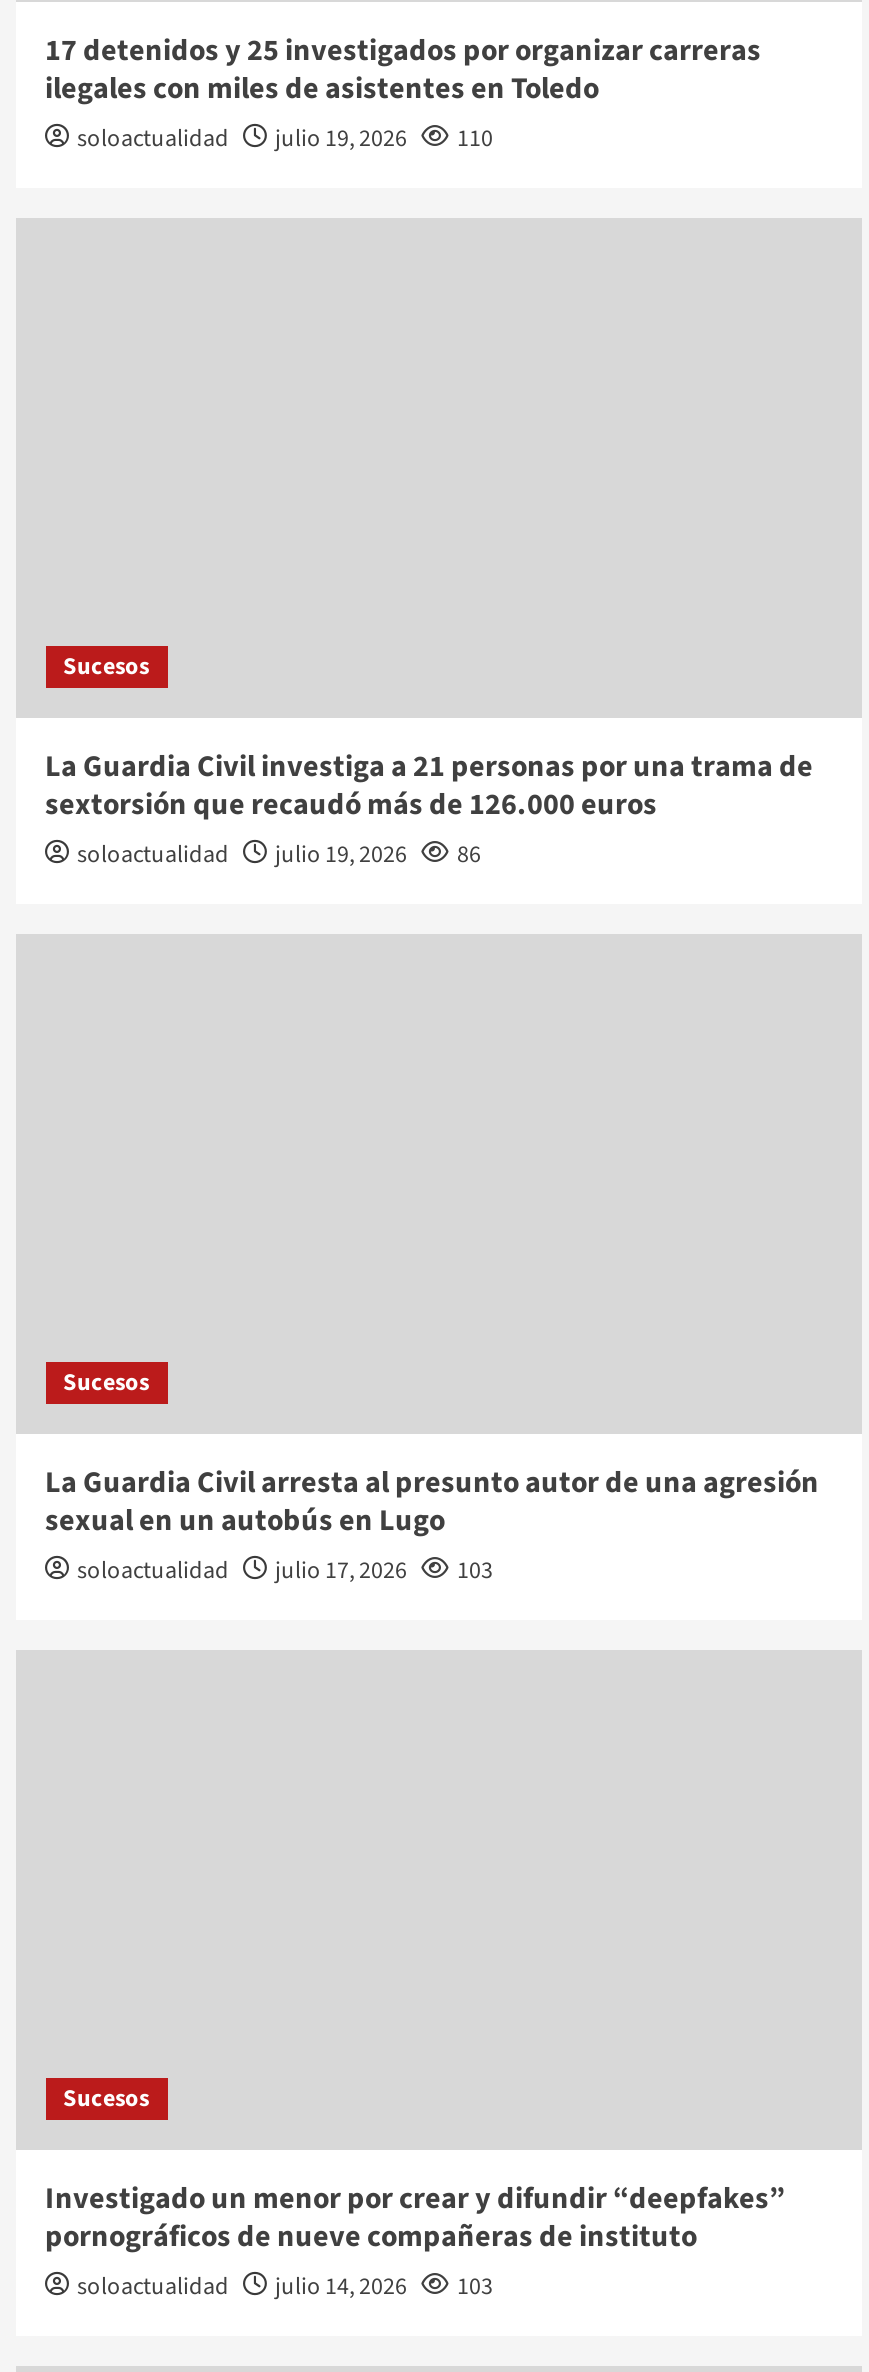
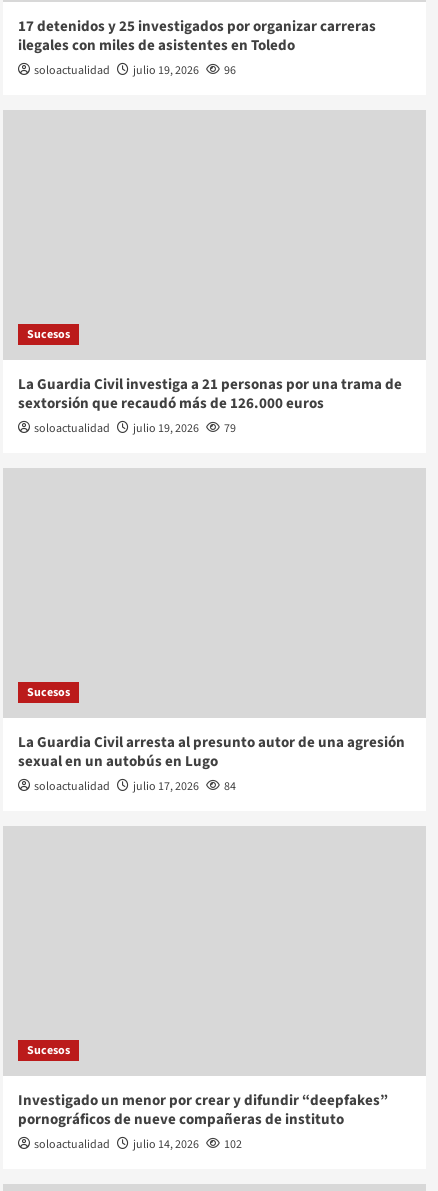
- soloactualidad julio 19, 2026 110
+ soloactualidad julio 19, 2026 96

- soloactualidad julio 19, 2026 86
+ soloactualidad julio 19, 2026 79

- soloactualidad julio 17, 2026 103
+ soloactualidad julio 17, 2026 84

- soloactualidad julio 14, 2026 103
+ soloactualidad julio 14, 2026 102
